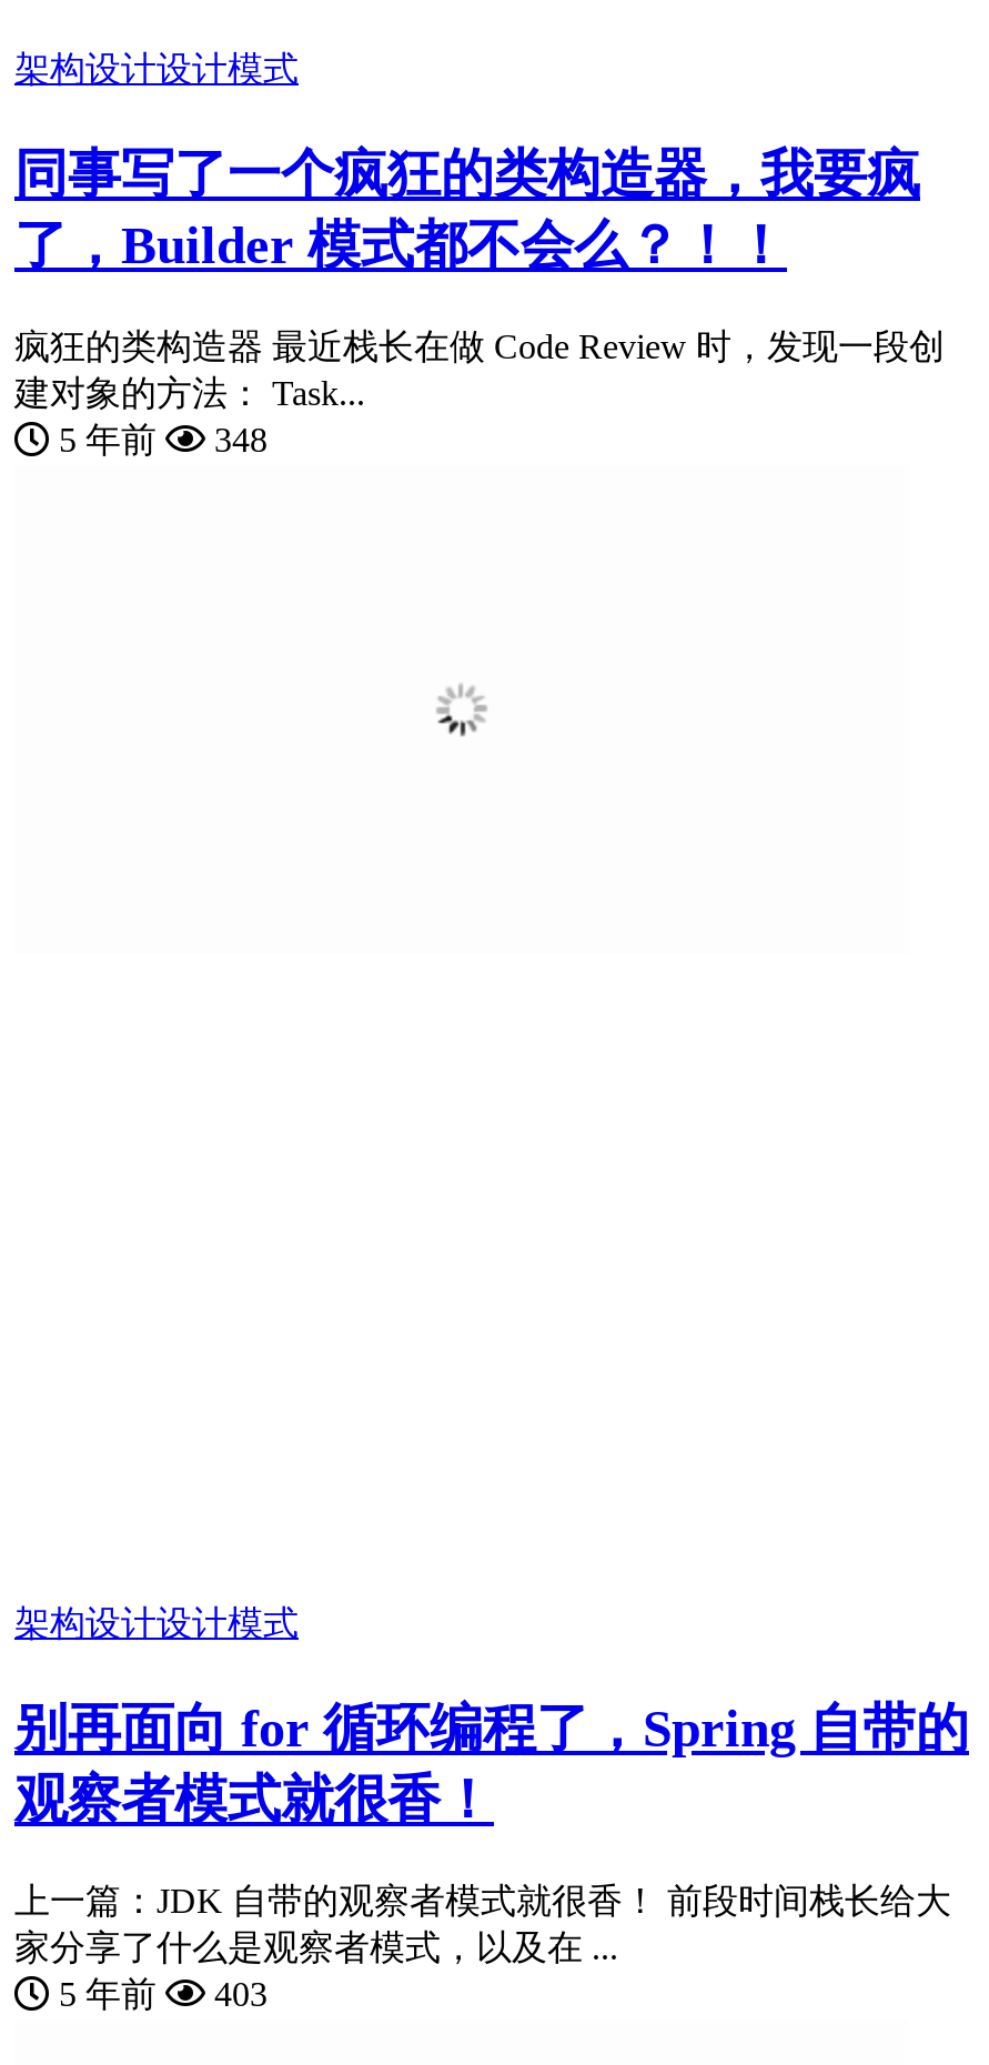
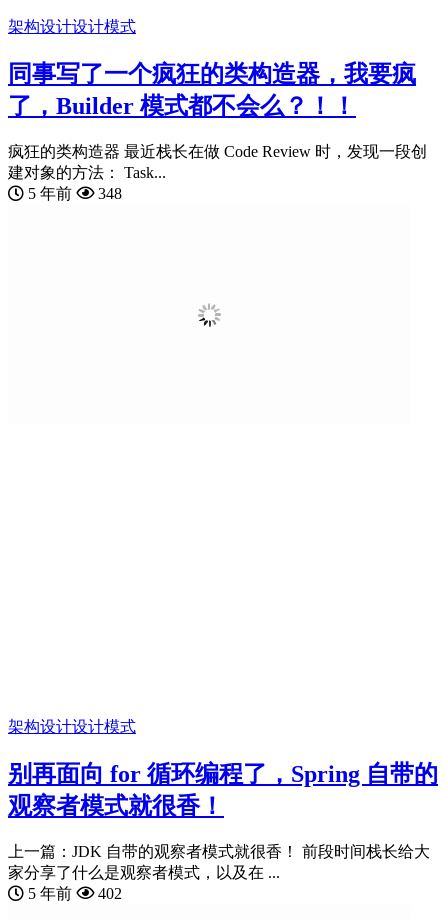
- 5 年前 403
+ 5 年前 402
